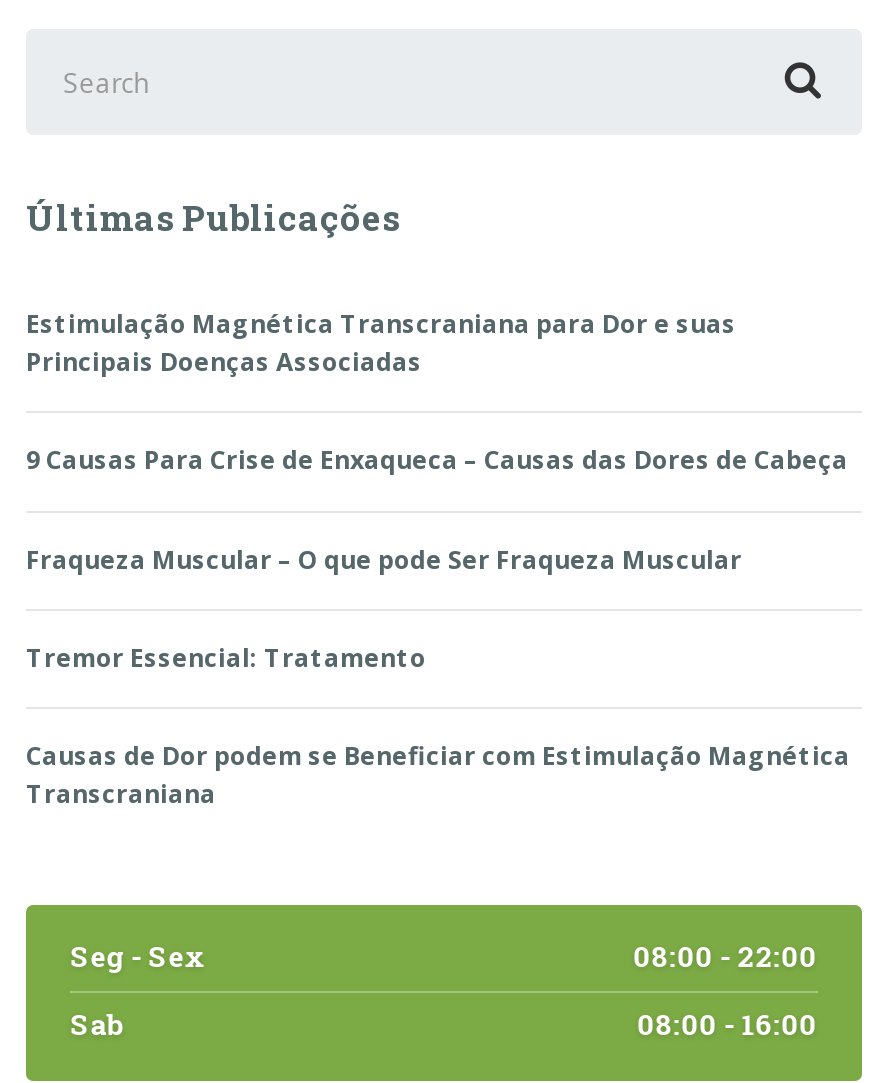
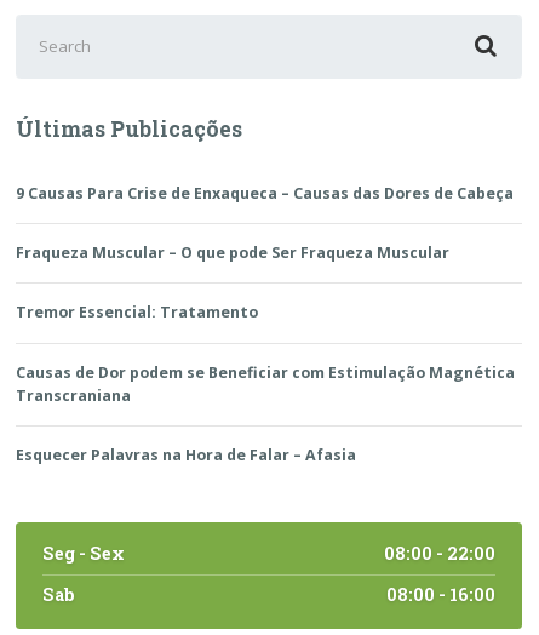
- Estimulação Magnética Transcraniana para Dor e suas
- Principais Doenças Associadas

moved up: 9 Causas Para Crise de Enxaqueca – Causas das Dores de Cabeça | Fraqueza Muscular – O que pode Ser Fraqueza Muscular | Tremor Essencial: Tratamento | Causas de Dor podem se Beneficiar com Estimulação Magnética | Transcraniana

+ Esquecer Palavras na Hora de Falar – Afasia
